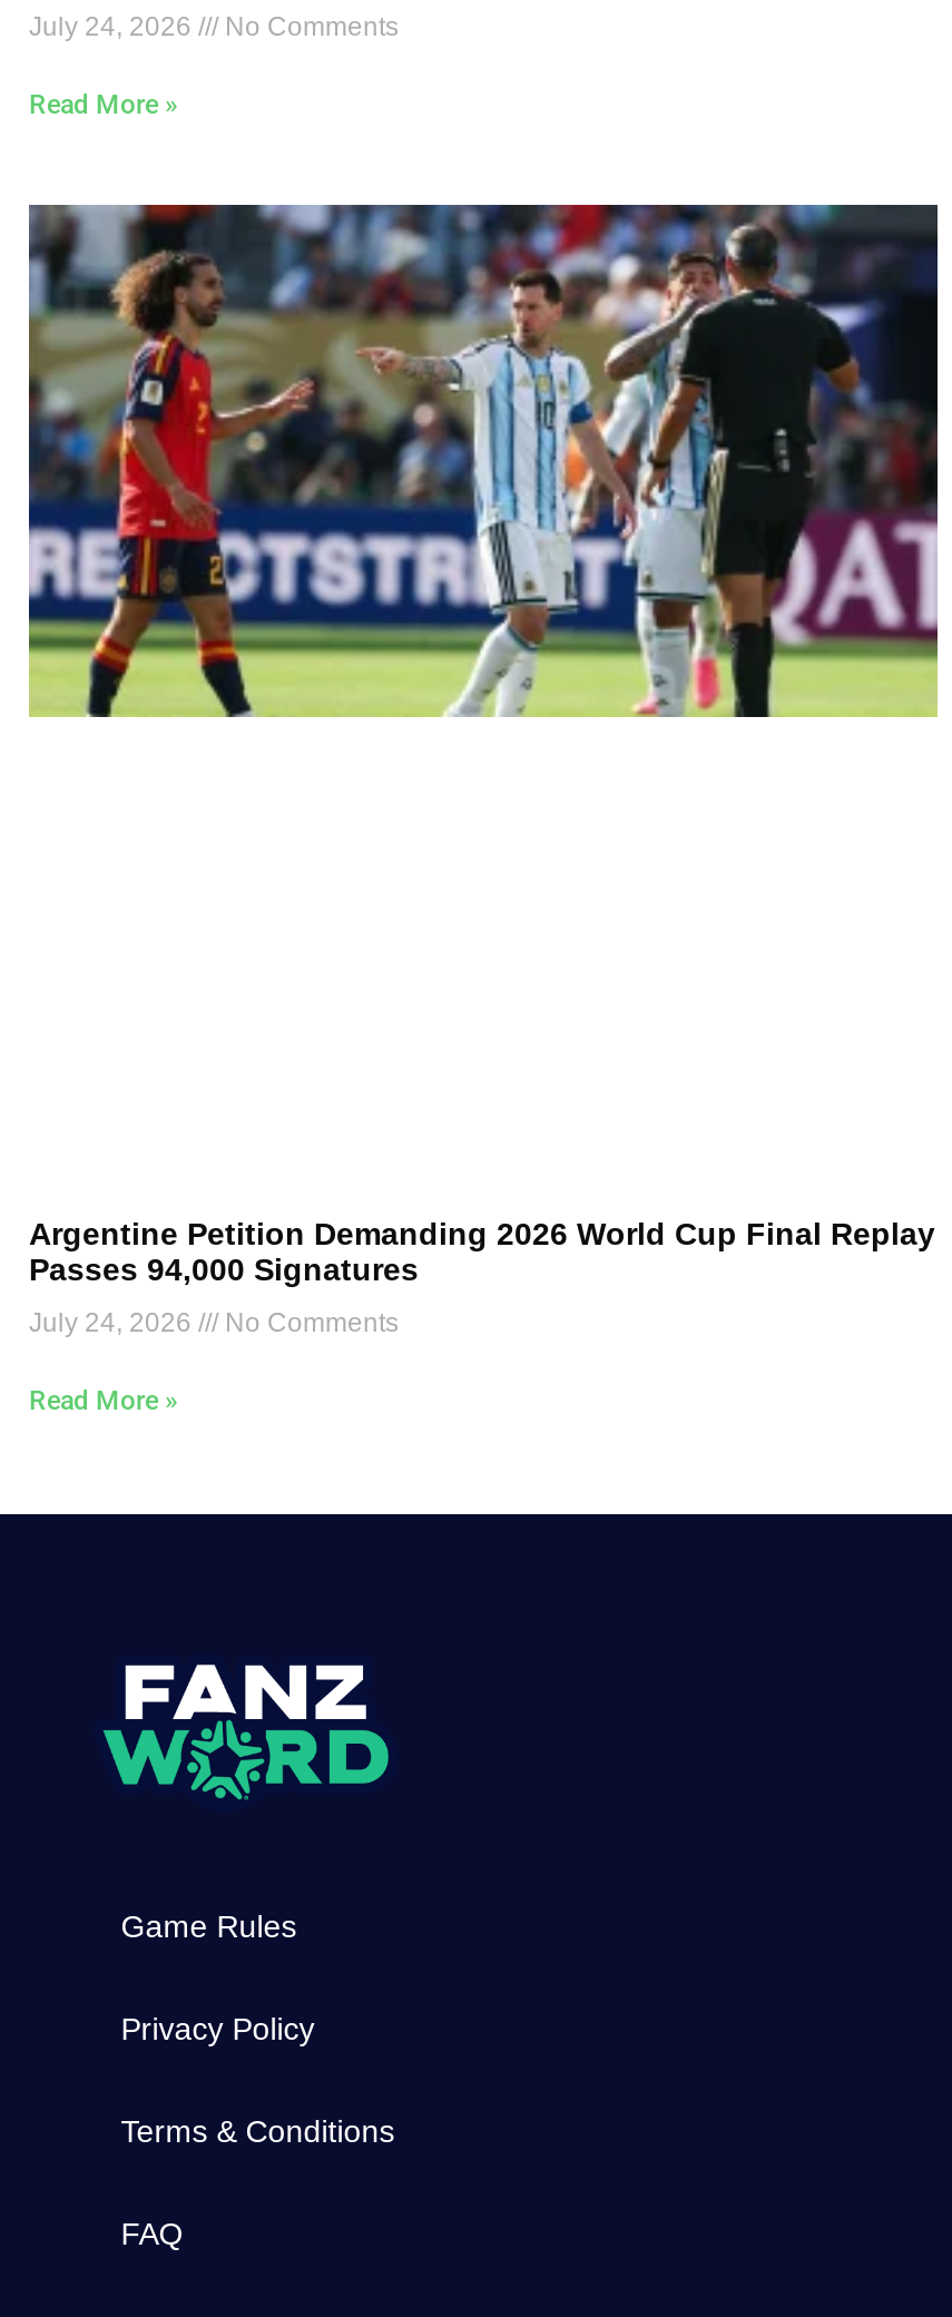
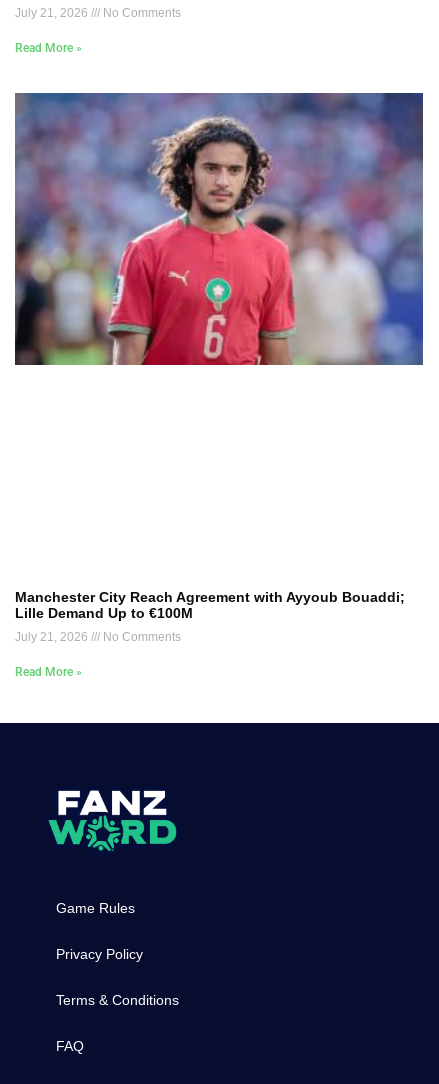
- July 24, 2026 No Comments
+ July 21, 2026 No Comments

- [image]
+ [image]

- Argentine Petition Demanding 2026 World Cup Final Replay
- Passes 94,000 Signatures
+ Manchester City Reach Agreement with Ayyoub Bouaddi;
+ Lille Demand Up to €100M

- July 24, 2026 No Comments
+ July 21, 2026 No Comments
